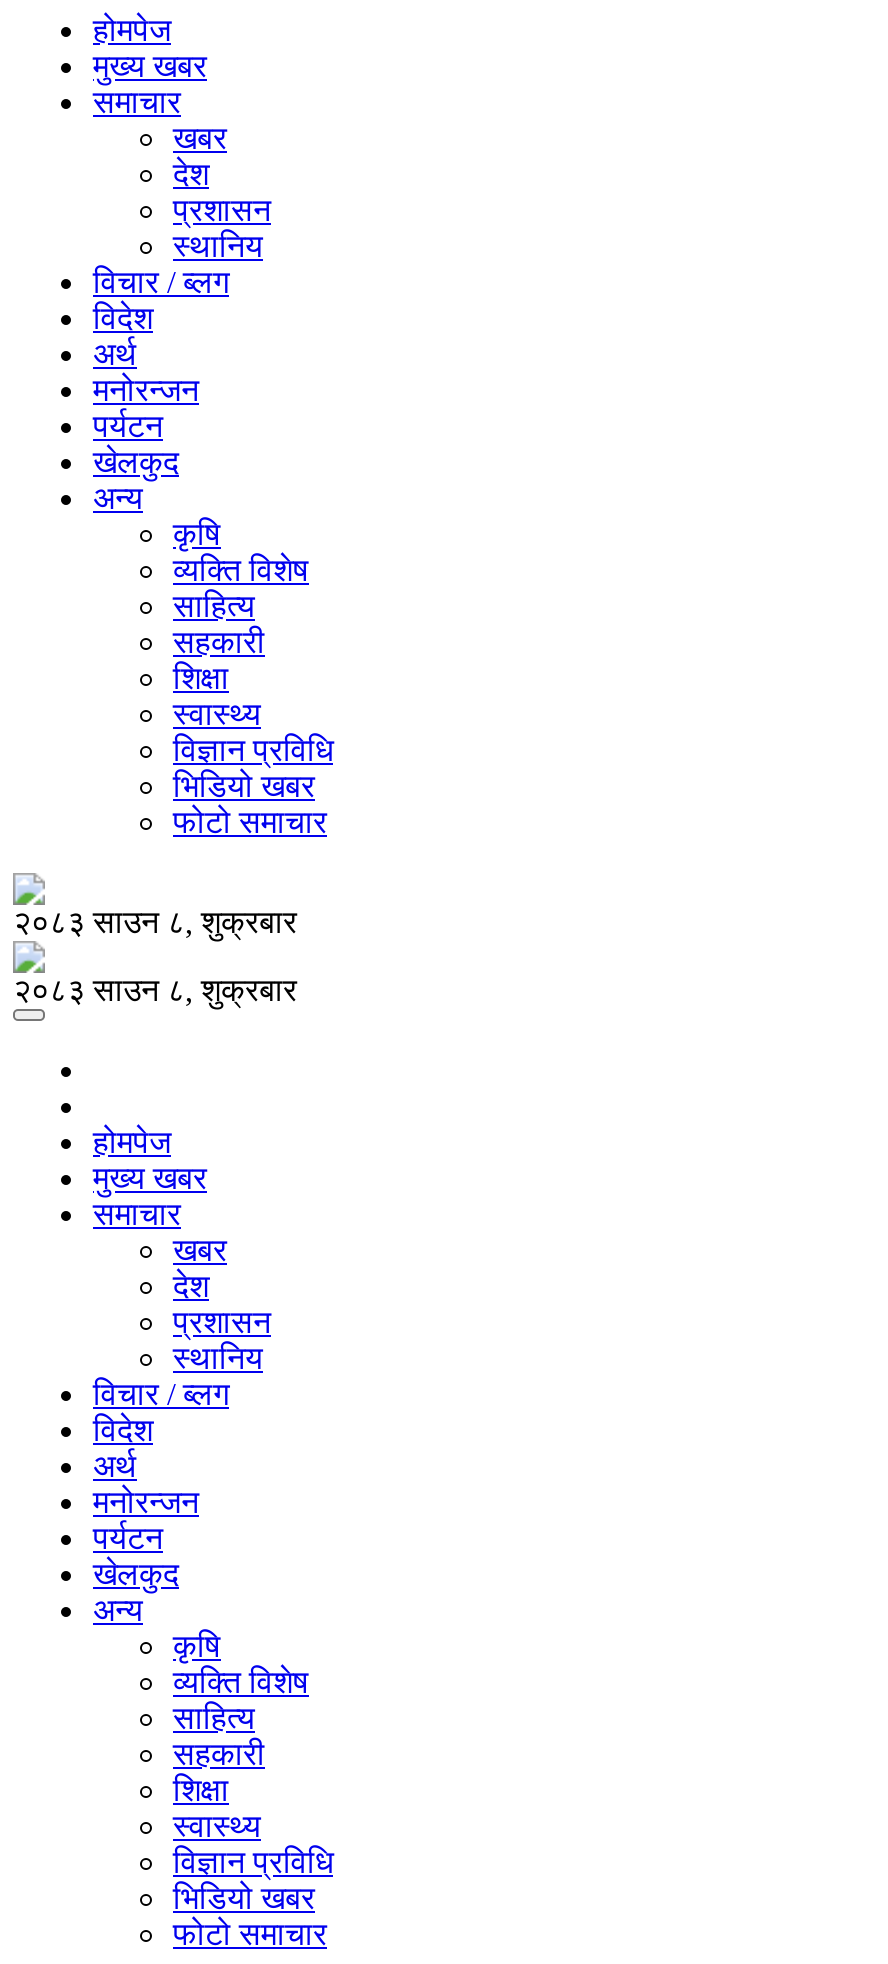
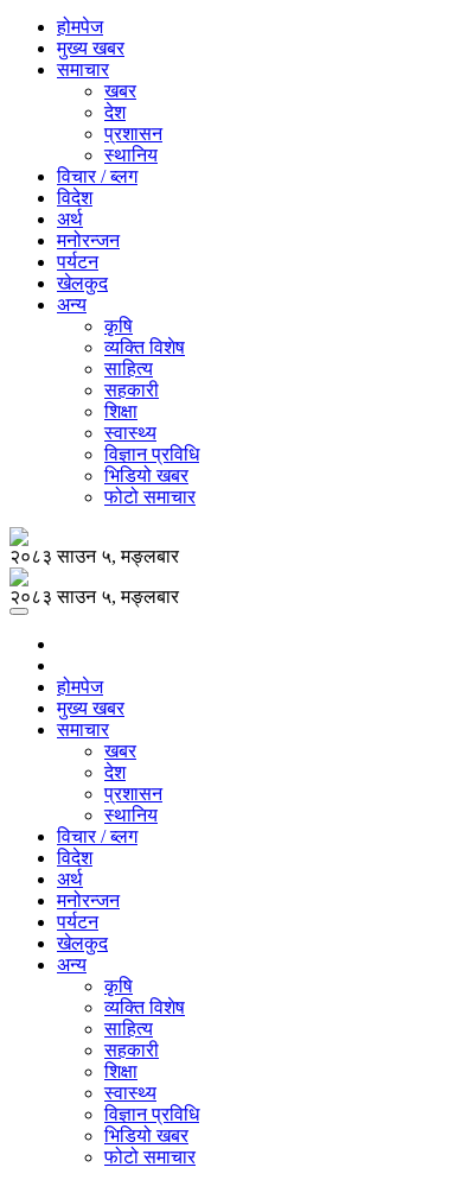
- २०८३ साउन ८, शुक्रबार
+ २०८३ साउन ५, मङ्लबार

- २०८३ साउन ८, शुक्रबार
+ २०८३ साउन ५, मङ्लबार
